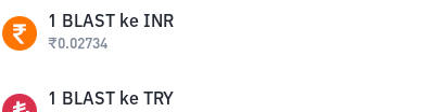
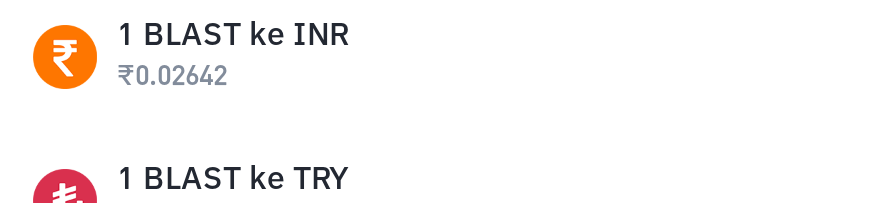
- ₹0.02734
+ ₹0.02642
